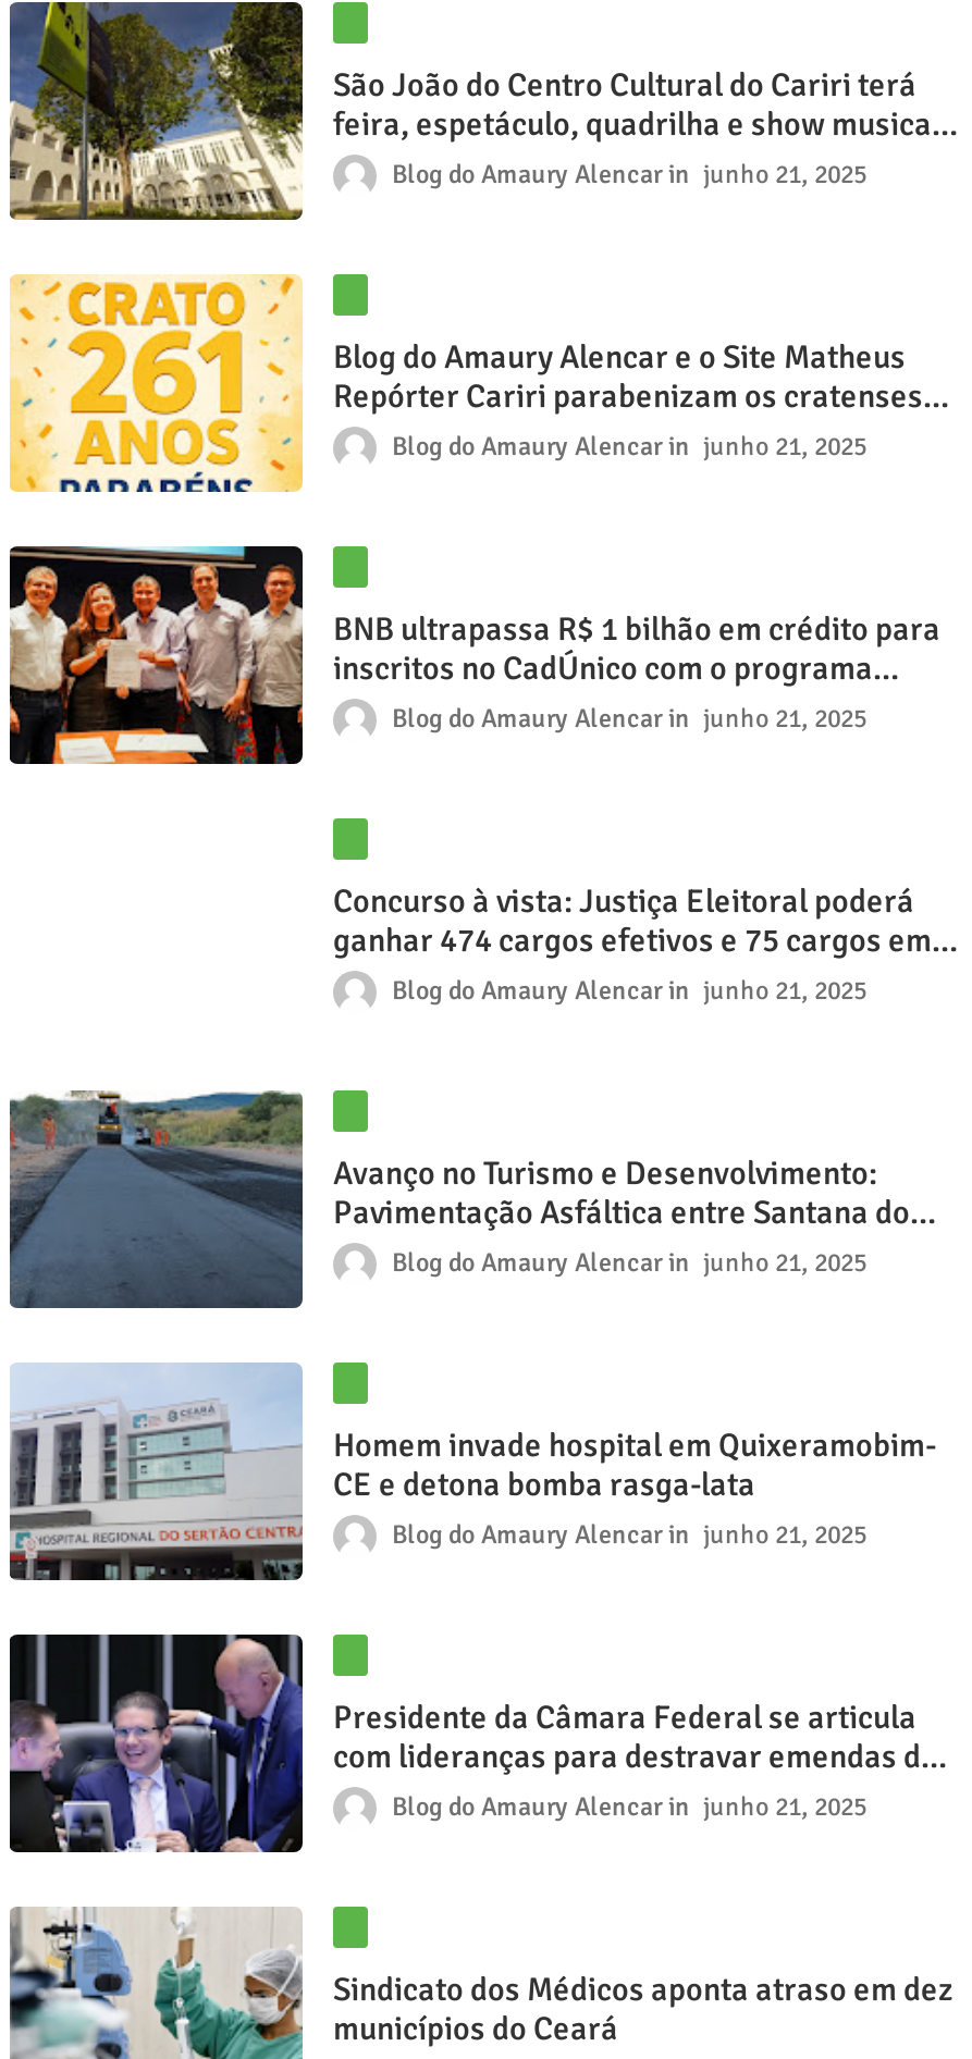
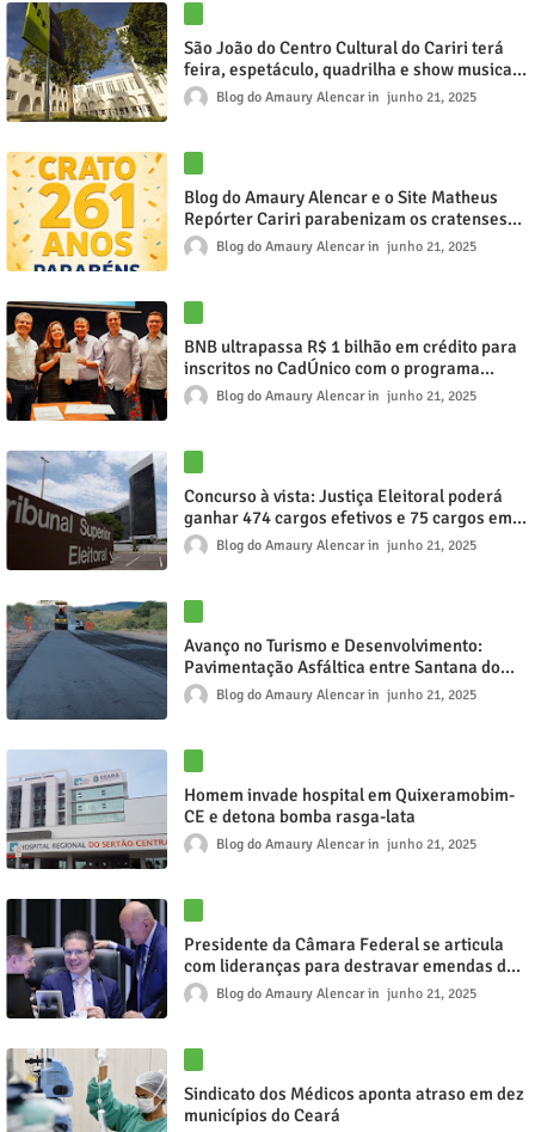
+ [image]
